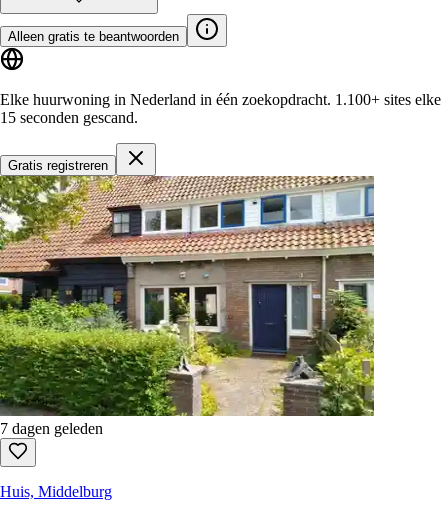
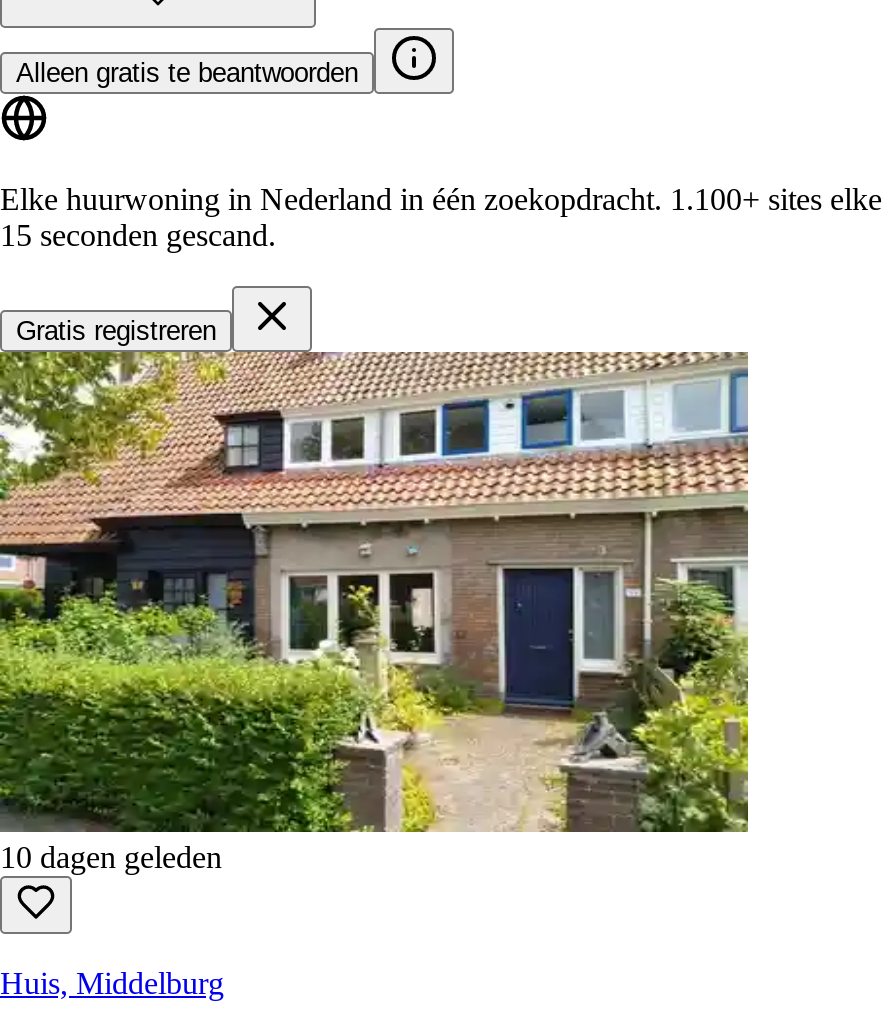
- 7 dagen geleden
+ 10 dagen geleden
